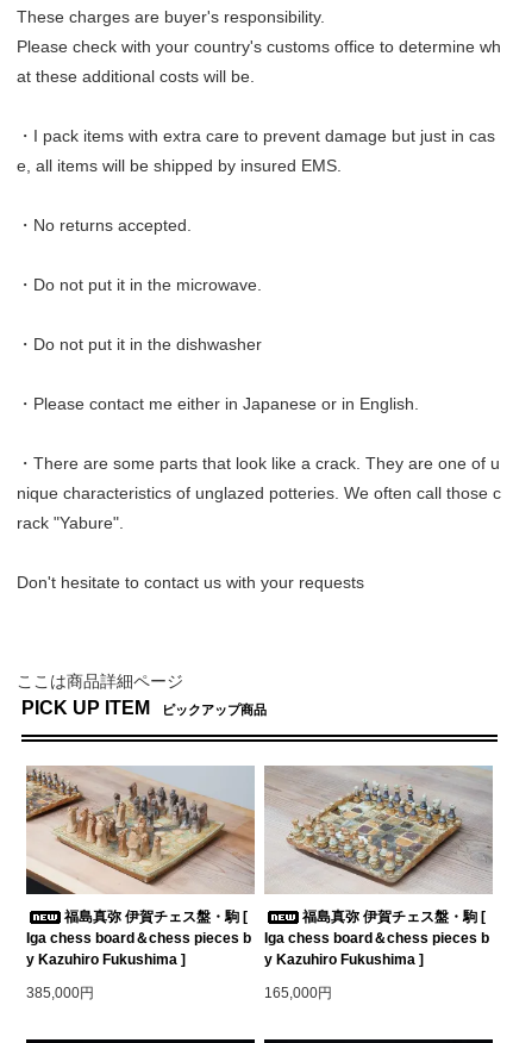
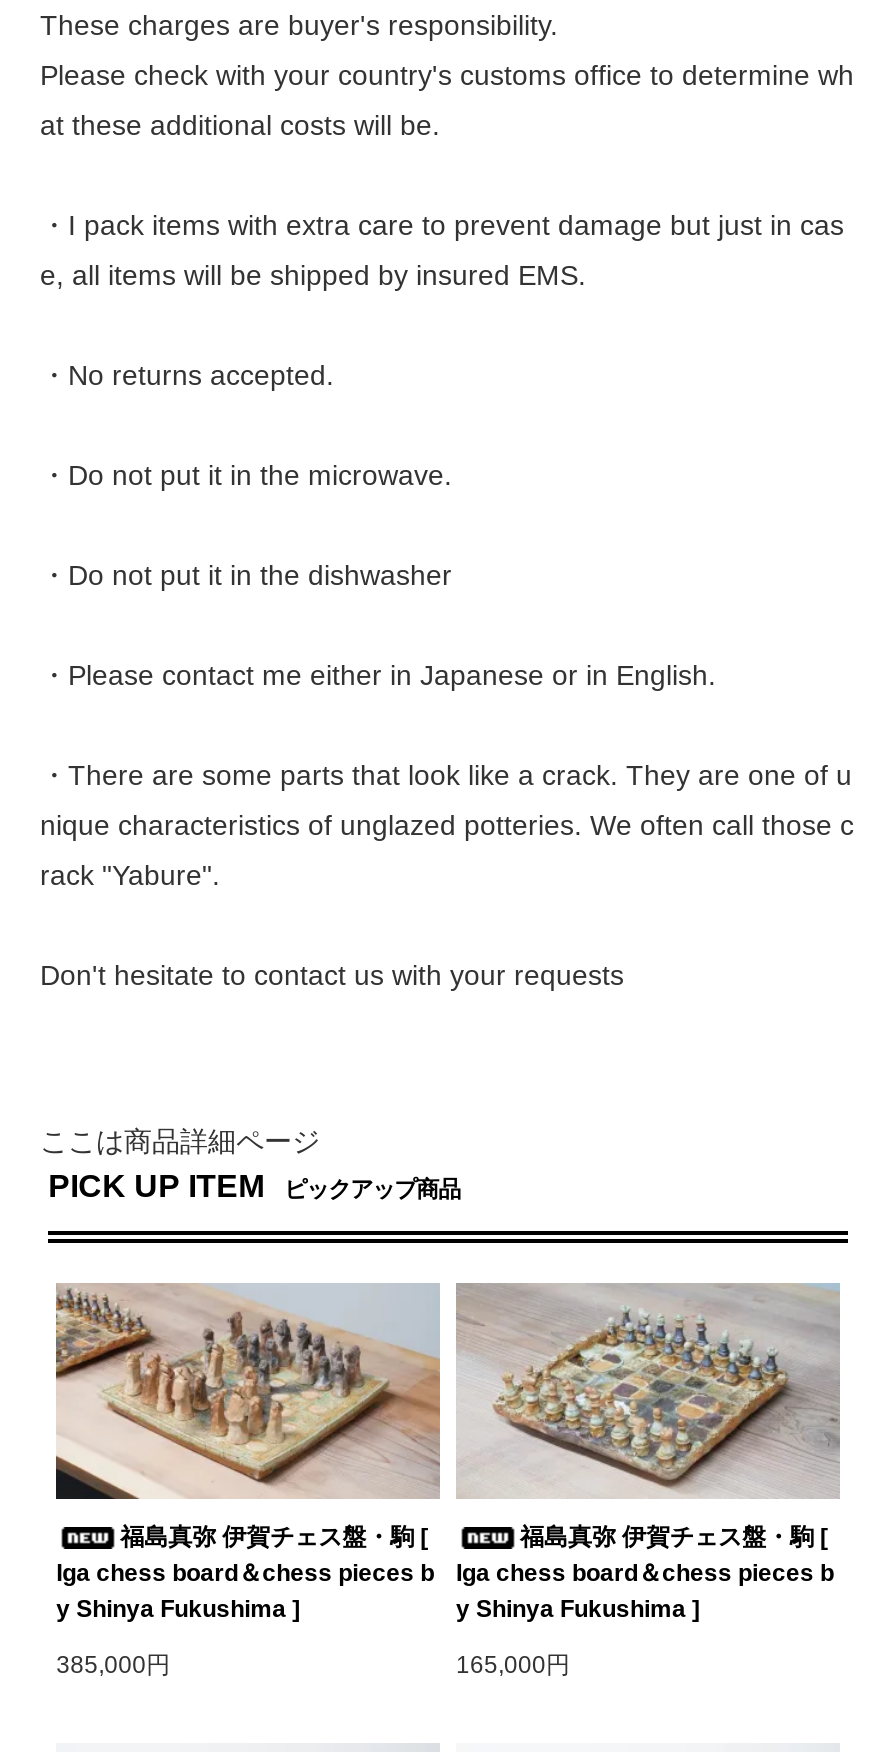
- y Kazuhiro Fukushima ]
+ y Shinya Fukushima ]

- y Kazuhiro Fukushima ]
+ y Shinya Fukushima ]
